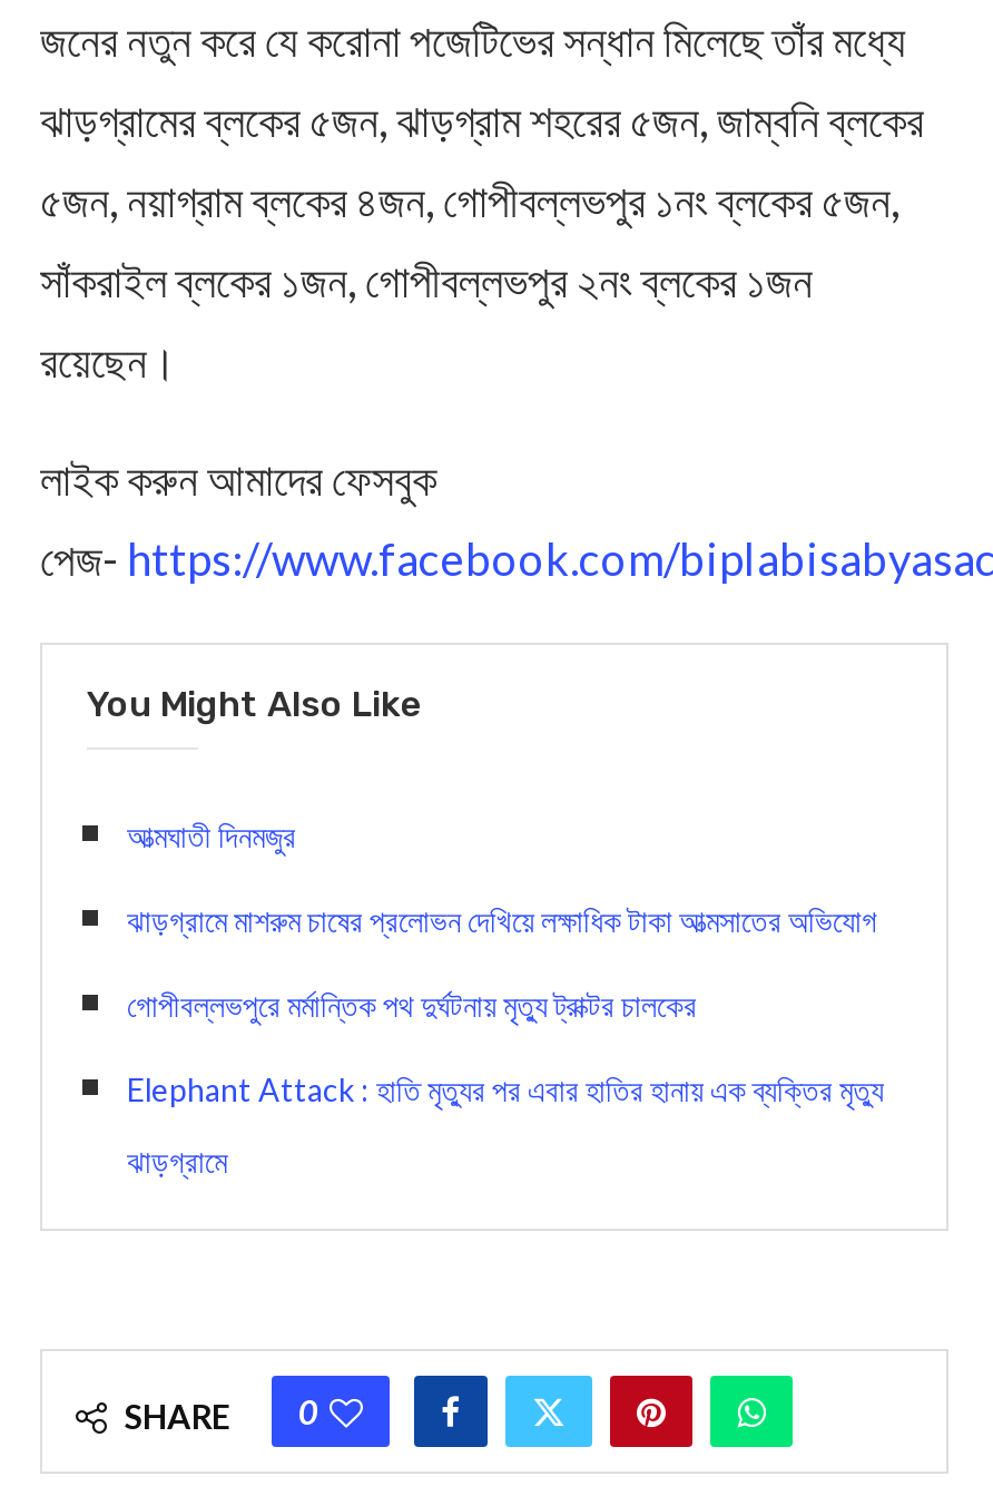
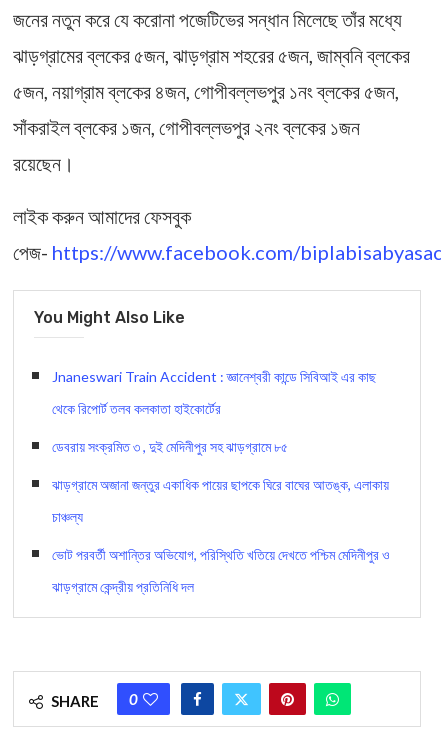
- আত্মঘাতী দিনমজুর
- ঝাড়গ্রামে মাশরুম চাষের প্রলোভন দেখিয়ে লক্ষাধিক টাকা আত্মসাতের অভিযোগ
- গোপীবল্লভপুরে মর্মান্তিক পথ দুর্ঘটনায় মৃত্যু ট্রাক্টর চালকের
- Elephant Attack : হাতি মৃত্যুর পর এবার হাতির হানায় এক ব্যক্তির মৃত্যু
- ঝাড়গ্রামে
+ Jnaneswari Train Accident : জ্ঞানেশ্বরী কান্ডে সিবিআই এর কাছ
+ থেকে রিপোর্ট তলব কলকাতা হাইকোর্টের
+ ডেবরায় সংক্রমিত ৩ , দুই মেদিনীপুর সহ ঝাড়গ্রামে ৮৫
+ ঝাড়গ্রামে অজানা জন্তুর একাধিক পায়ের ছাপকে ঘিরে বাঘের আতঙ্ক, এলাকায়
+ চাঞ্চল্য
+ ভোট পরবর্তী অশান্তির অভিযোগ, পরিস্থিতি খতিয়ে দেখতে পশ্চিম মেদিনীপুর ও
+ ঝাড়গ্রামে কেন্দ্রীয় প্রতিনিধি দল
